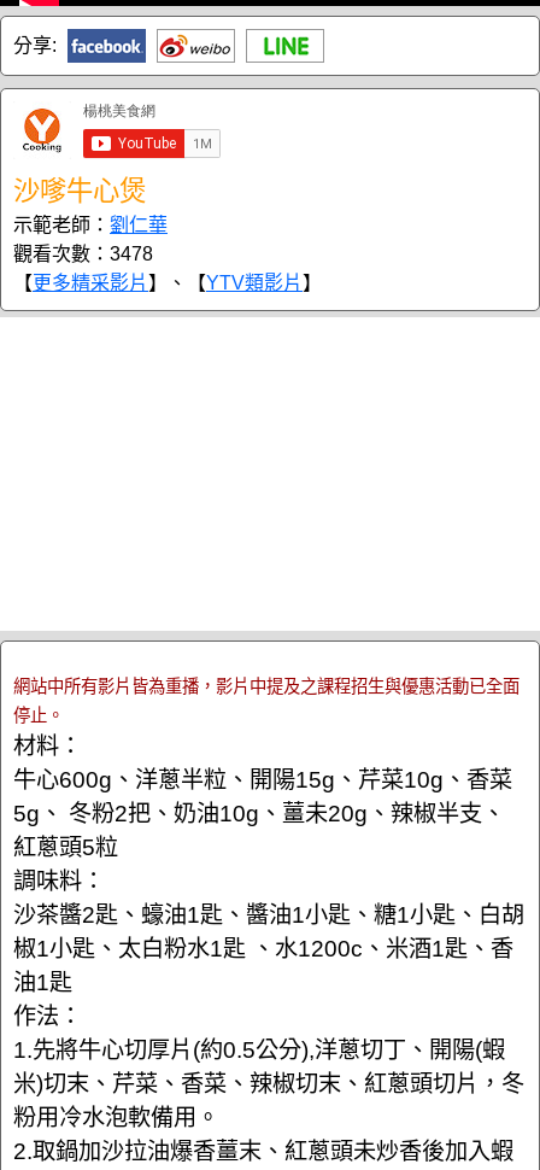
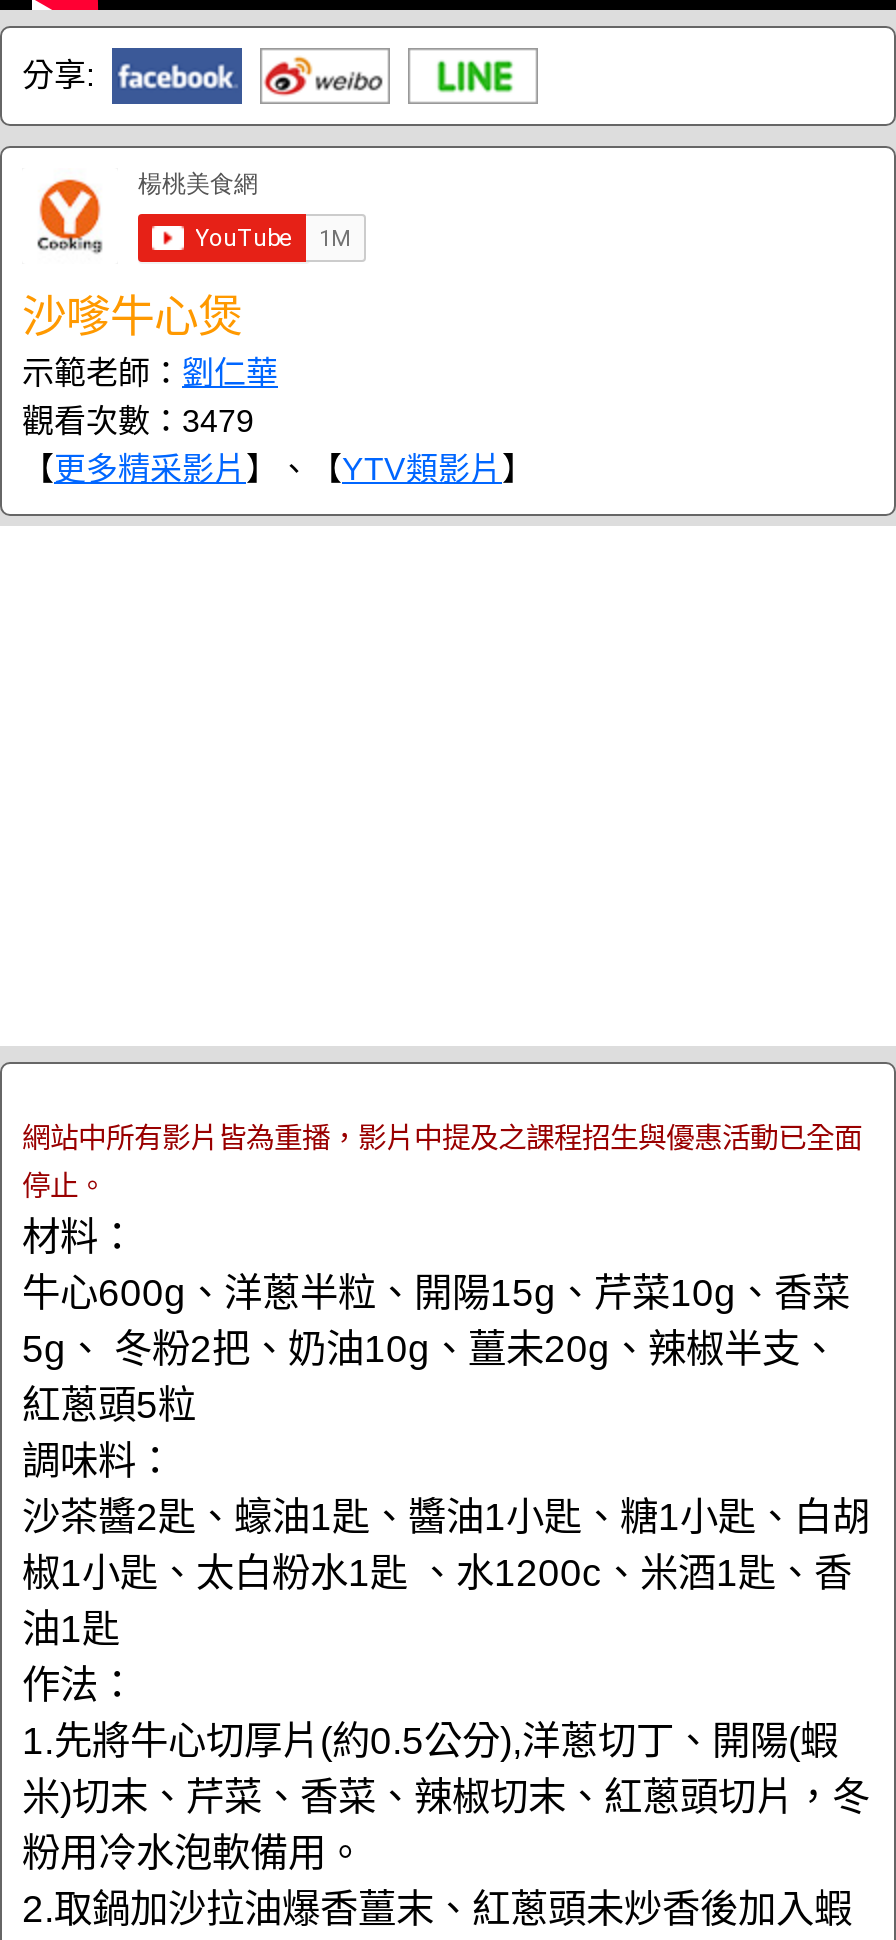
- 觀看次數：3478
+ 觀看次數：3479
